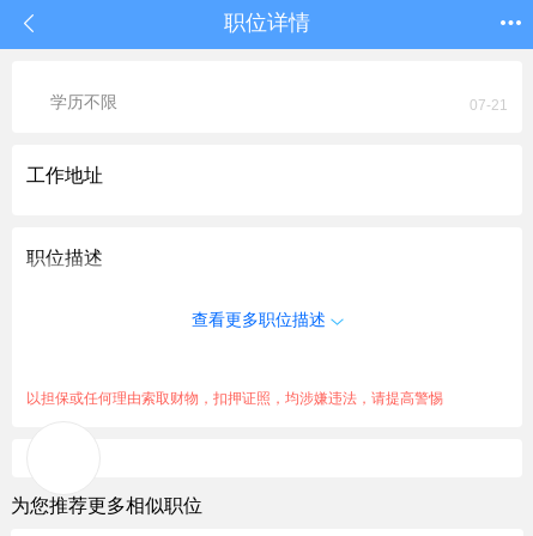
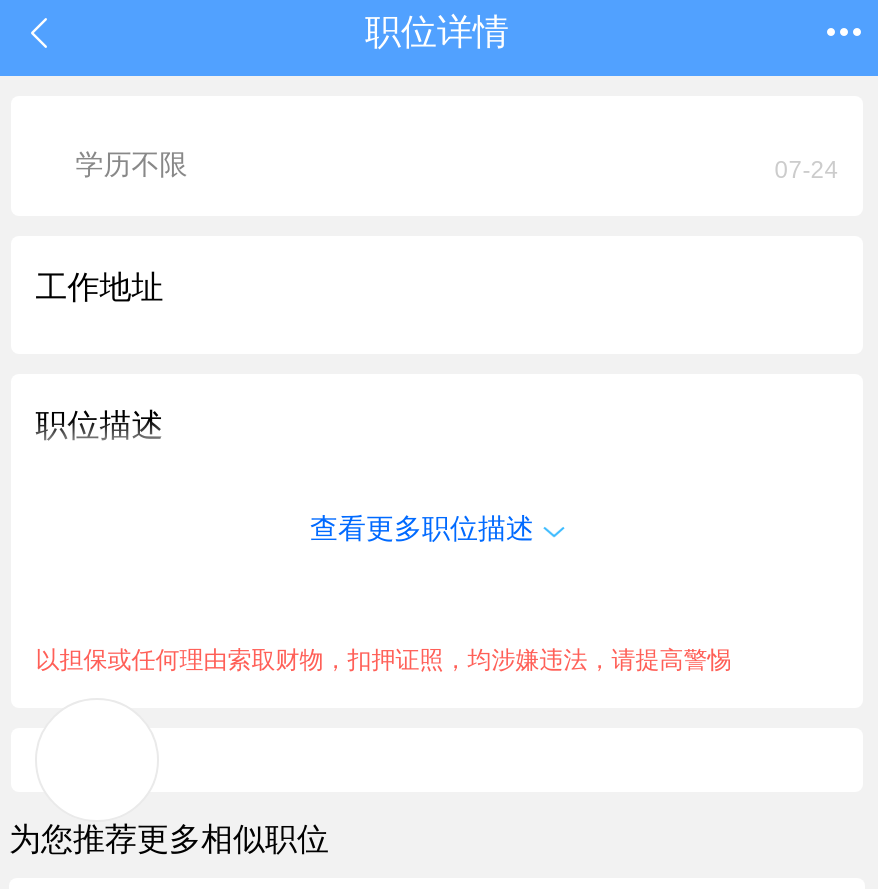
- 07-21
+ 07-24
